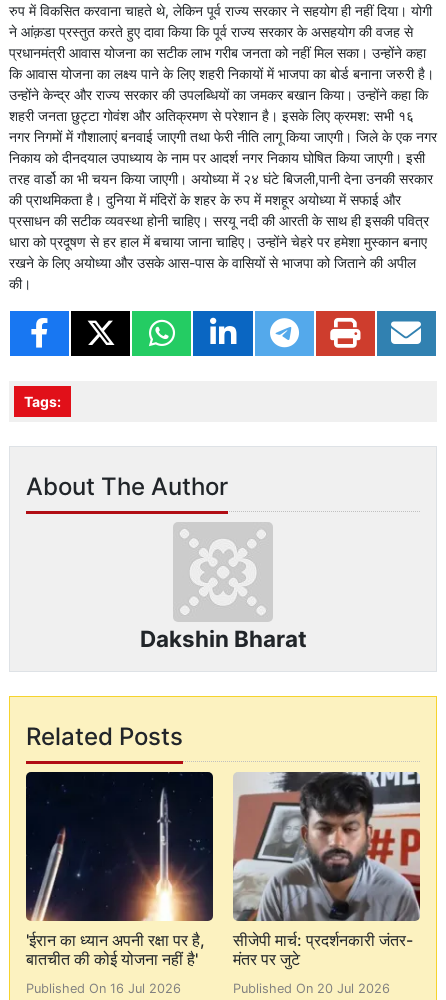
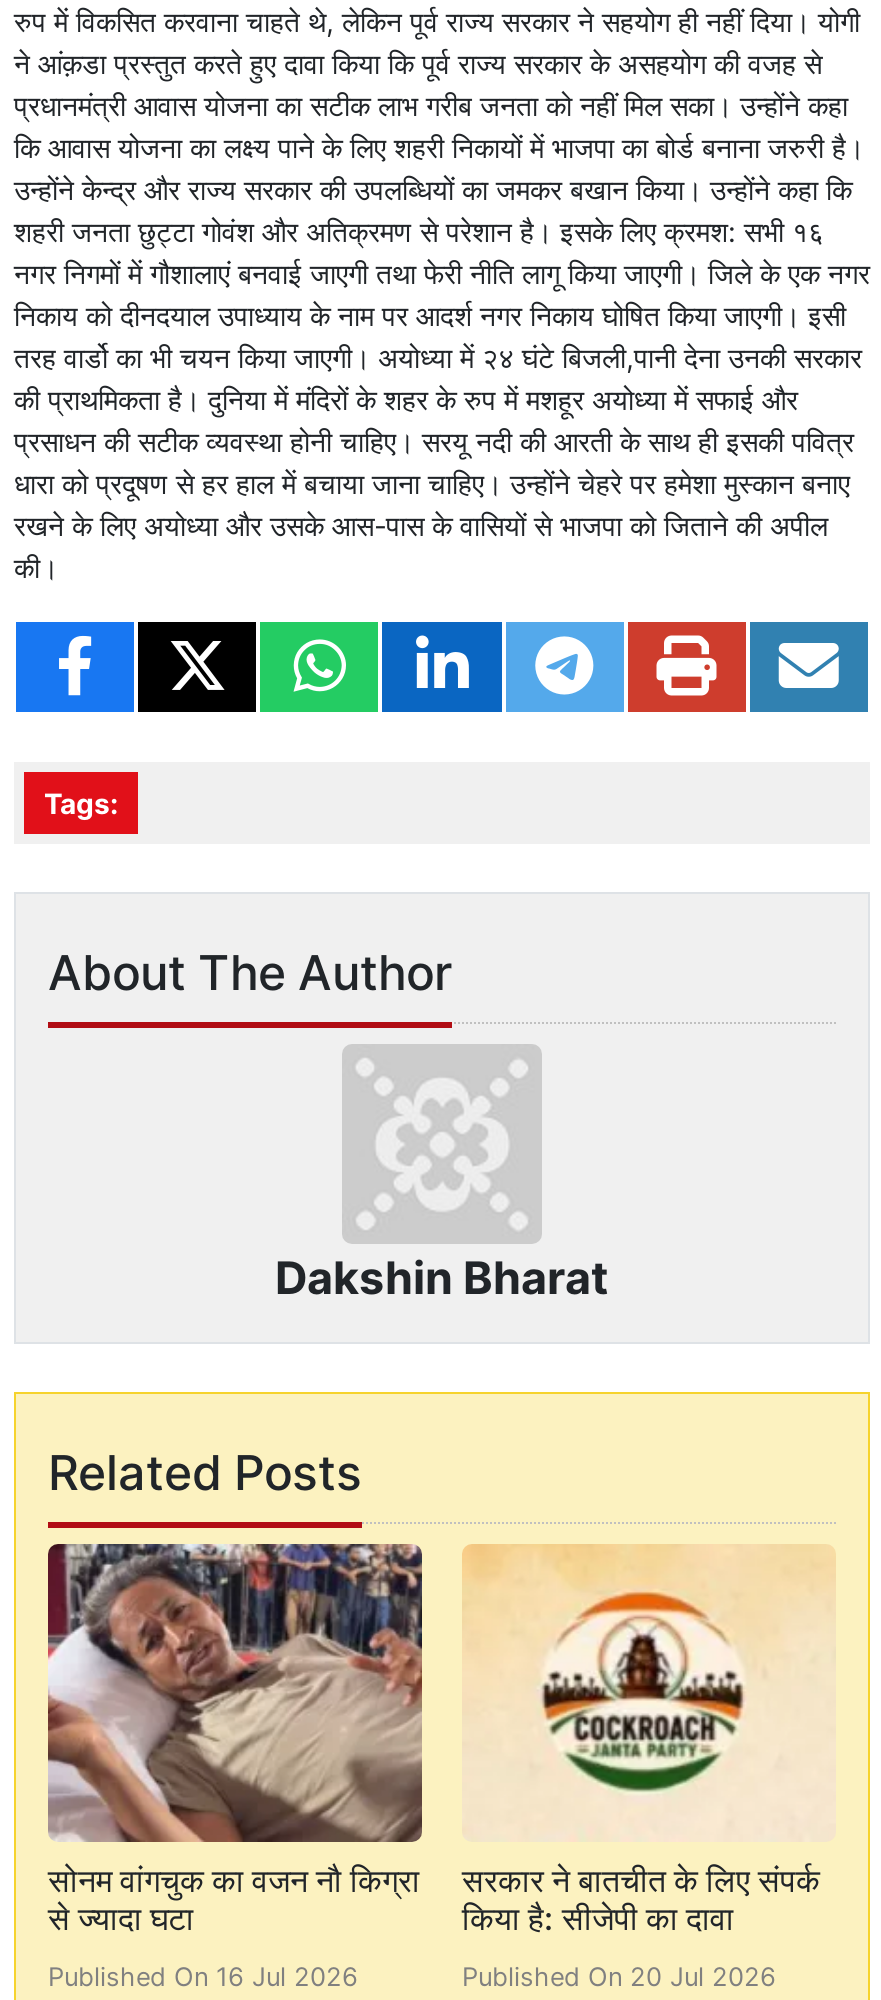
- [image]
- 'ईरान का ध्यान अपनी रक्षा पर है,
- बातचीत की कोई योजना नहीं है'
+ [image]
+ सोनम वांगचुक का वजन नौ किग्रा
+ से ज्यादा घटा

- [image]
- सीजेपी मार्च: प्रदर्शनकारी जंतर-
- मंतर पर जुटे
+ [image]
+ सरकार ने बातचीत के लिए संपर्क
+ किया है: सीजेपी का दावा
